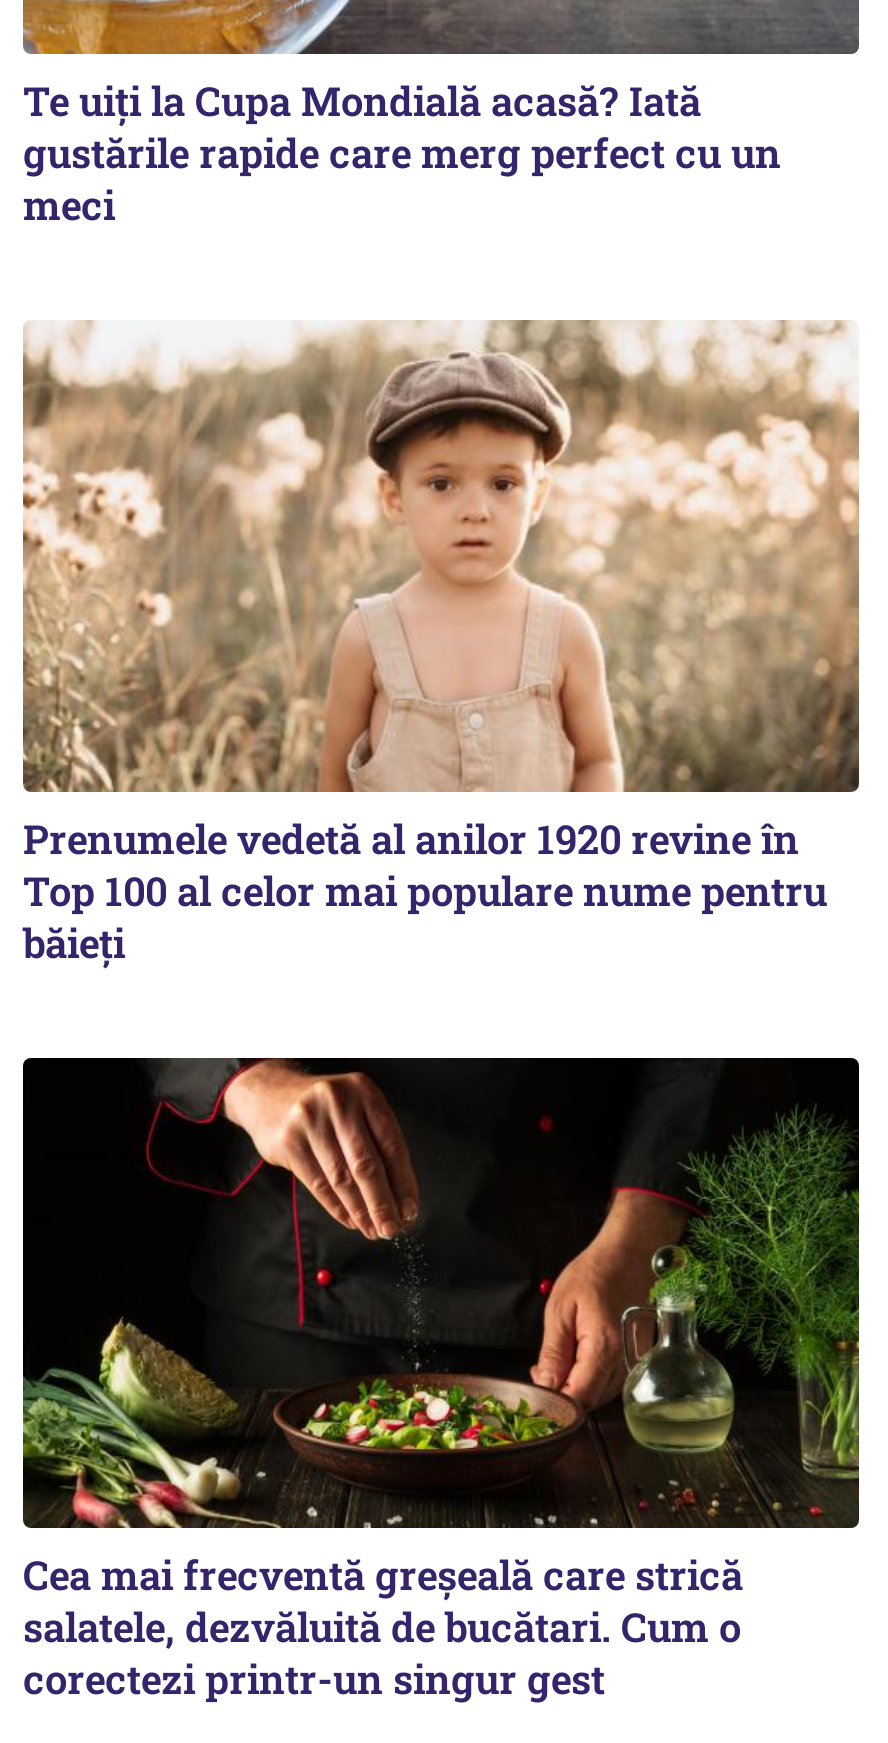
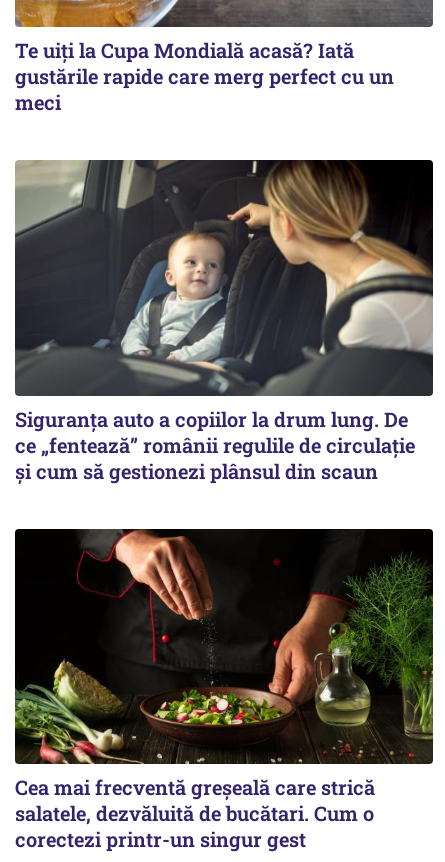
- [image]
- Prenumele vedetă al anilor 1920 revine în
- Top 100 al celor mai populare nume pentru
- băieți
+ [image]
+ Siguranța auto a copiilor la drum lung. De
+ ce „fentează” românii regulile de circulație
+ și cum să gestionezi plânsul din scaun
